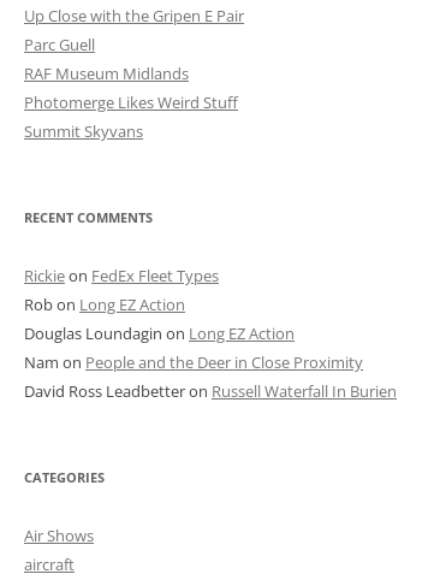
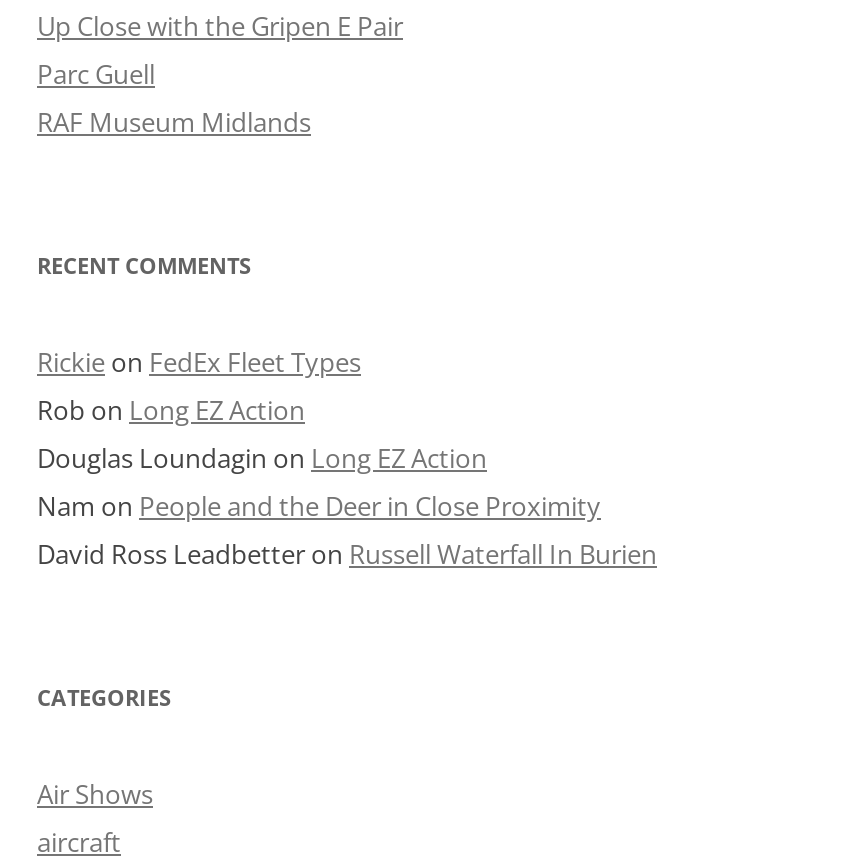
- Photomerge Likes Weird Stuff
- Summit Skyvans
